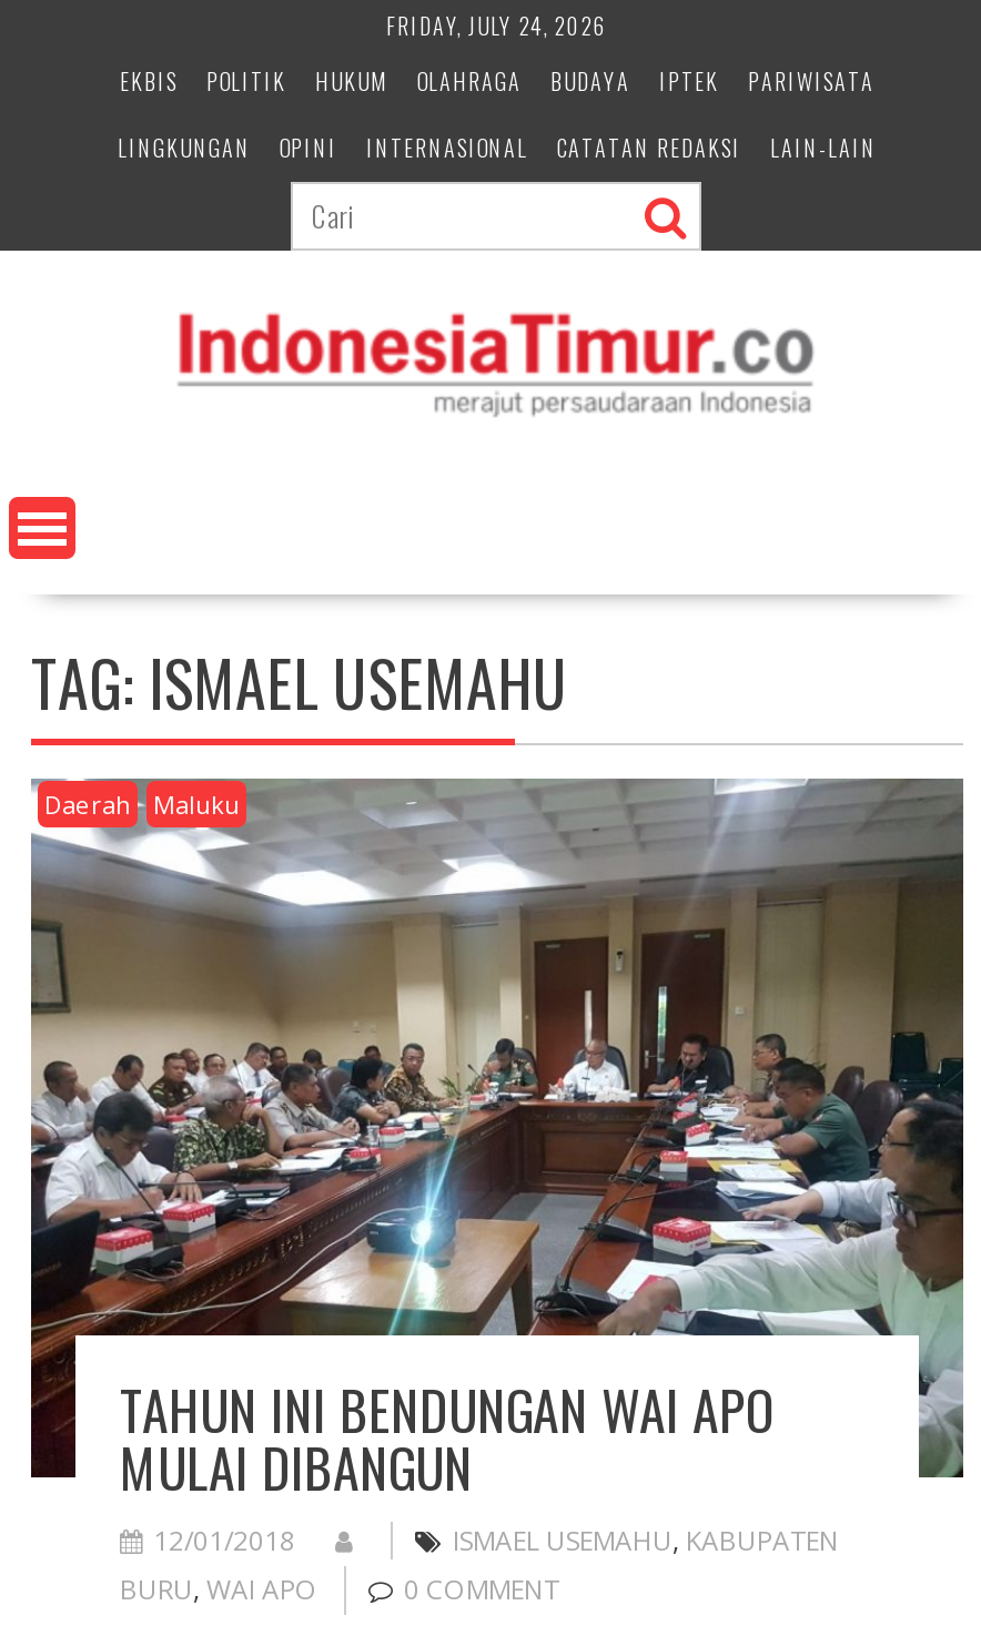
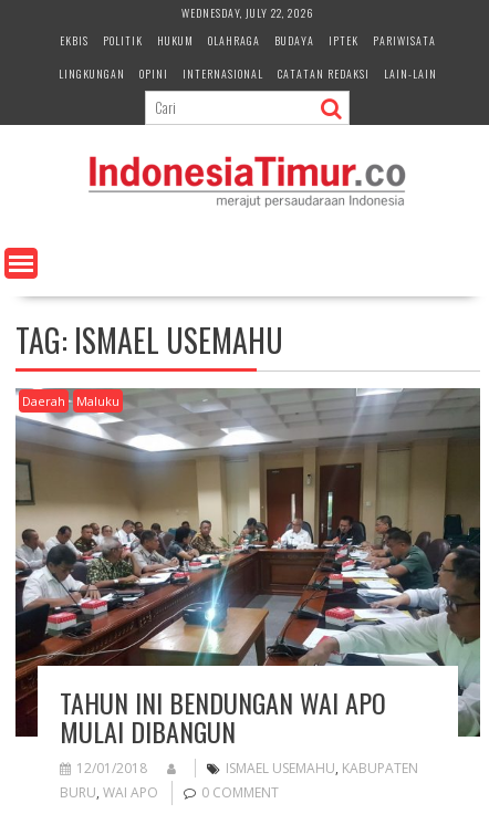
- FRIDAY, JULY 24, 2026
+ WEDNESDAY, JULY 22, 2026
